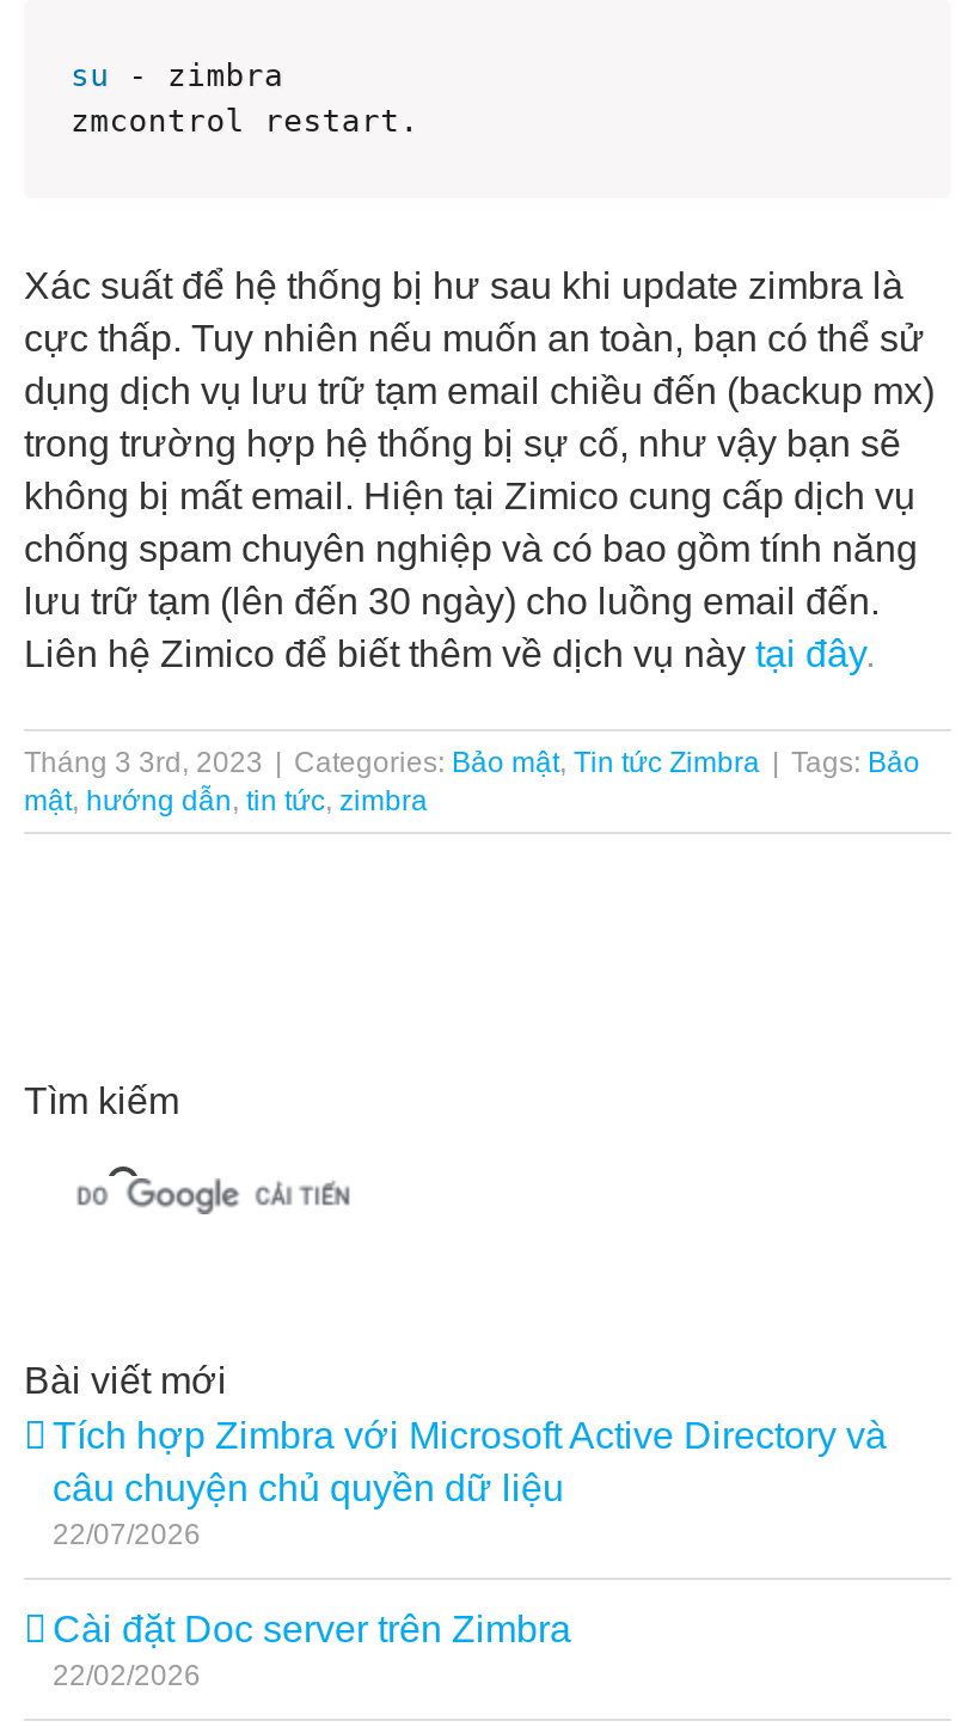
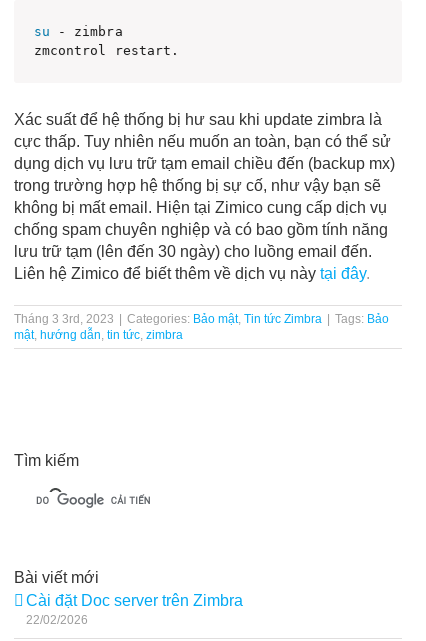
- Tích hợp Zimbra với Microsoft Active Directory và
- câu chuyện chủ quyền dữ liệu
- 22/07/2026
